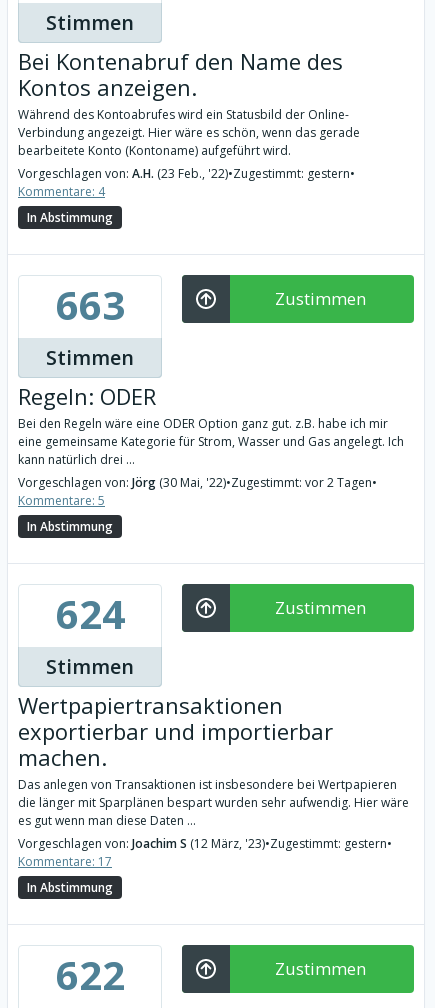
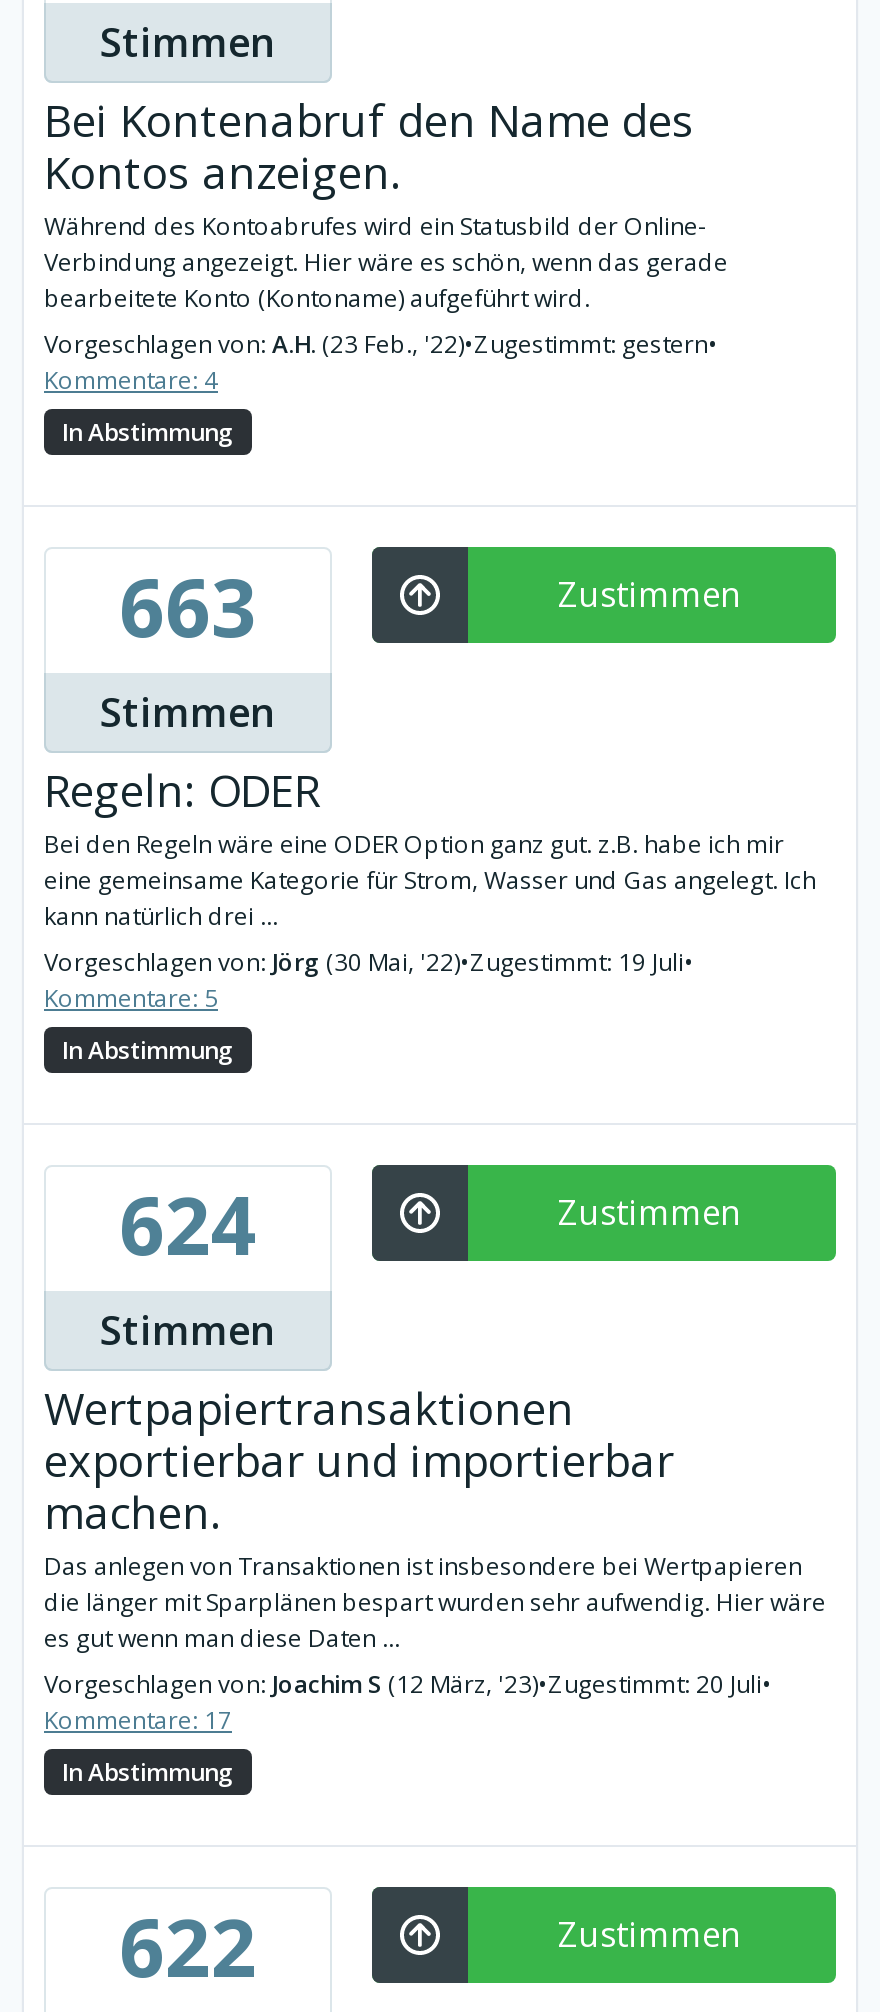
- Vorgeschlagen von: Jörg (30 Mai, '22)•Zugestimmt: vor 2 Tagen•
+ Vorgeschlagen von: Jörg (30 Mai, '22)•Zugestimmt: 19 Juli•

- Vorgeschlagen von: Joachim S (12 März, '23)•Zugestimmt: gestern•
+ Vorgeschlagen von: Joachim S (12 März, '23)•Zugestimmt: 20 Juli•
